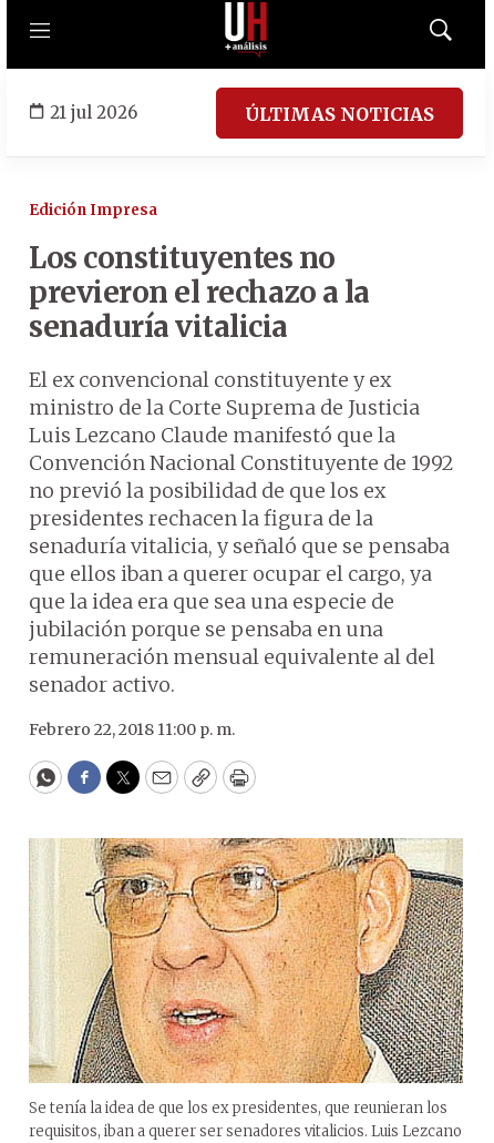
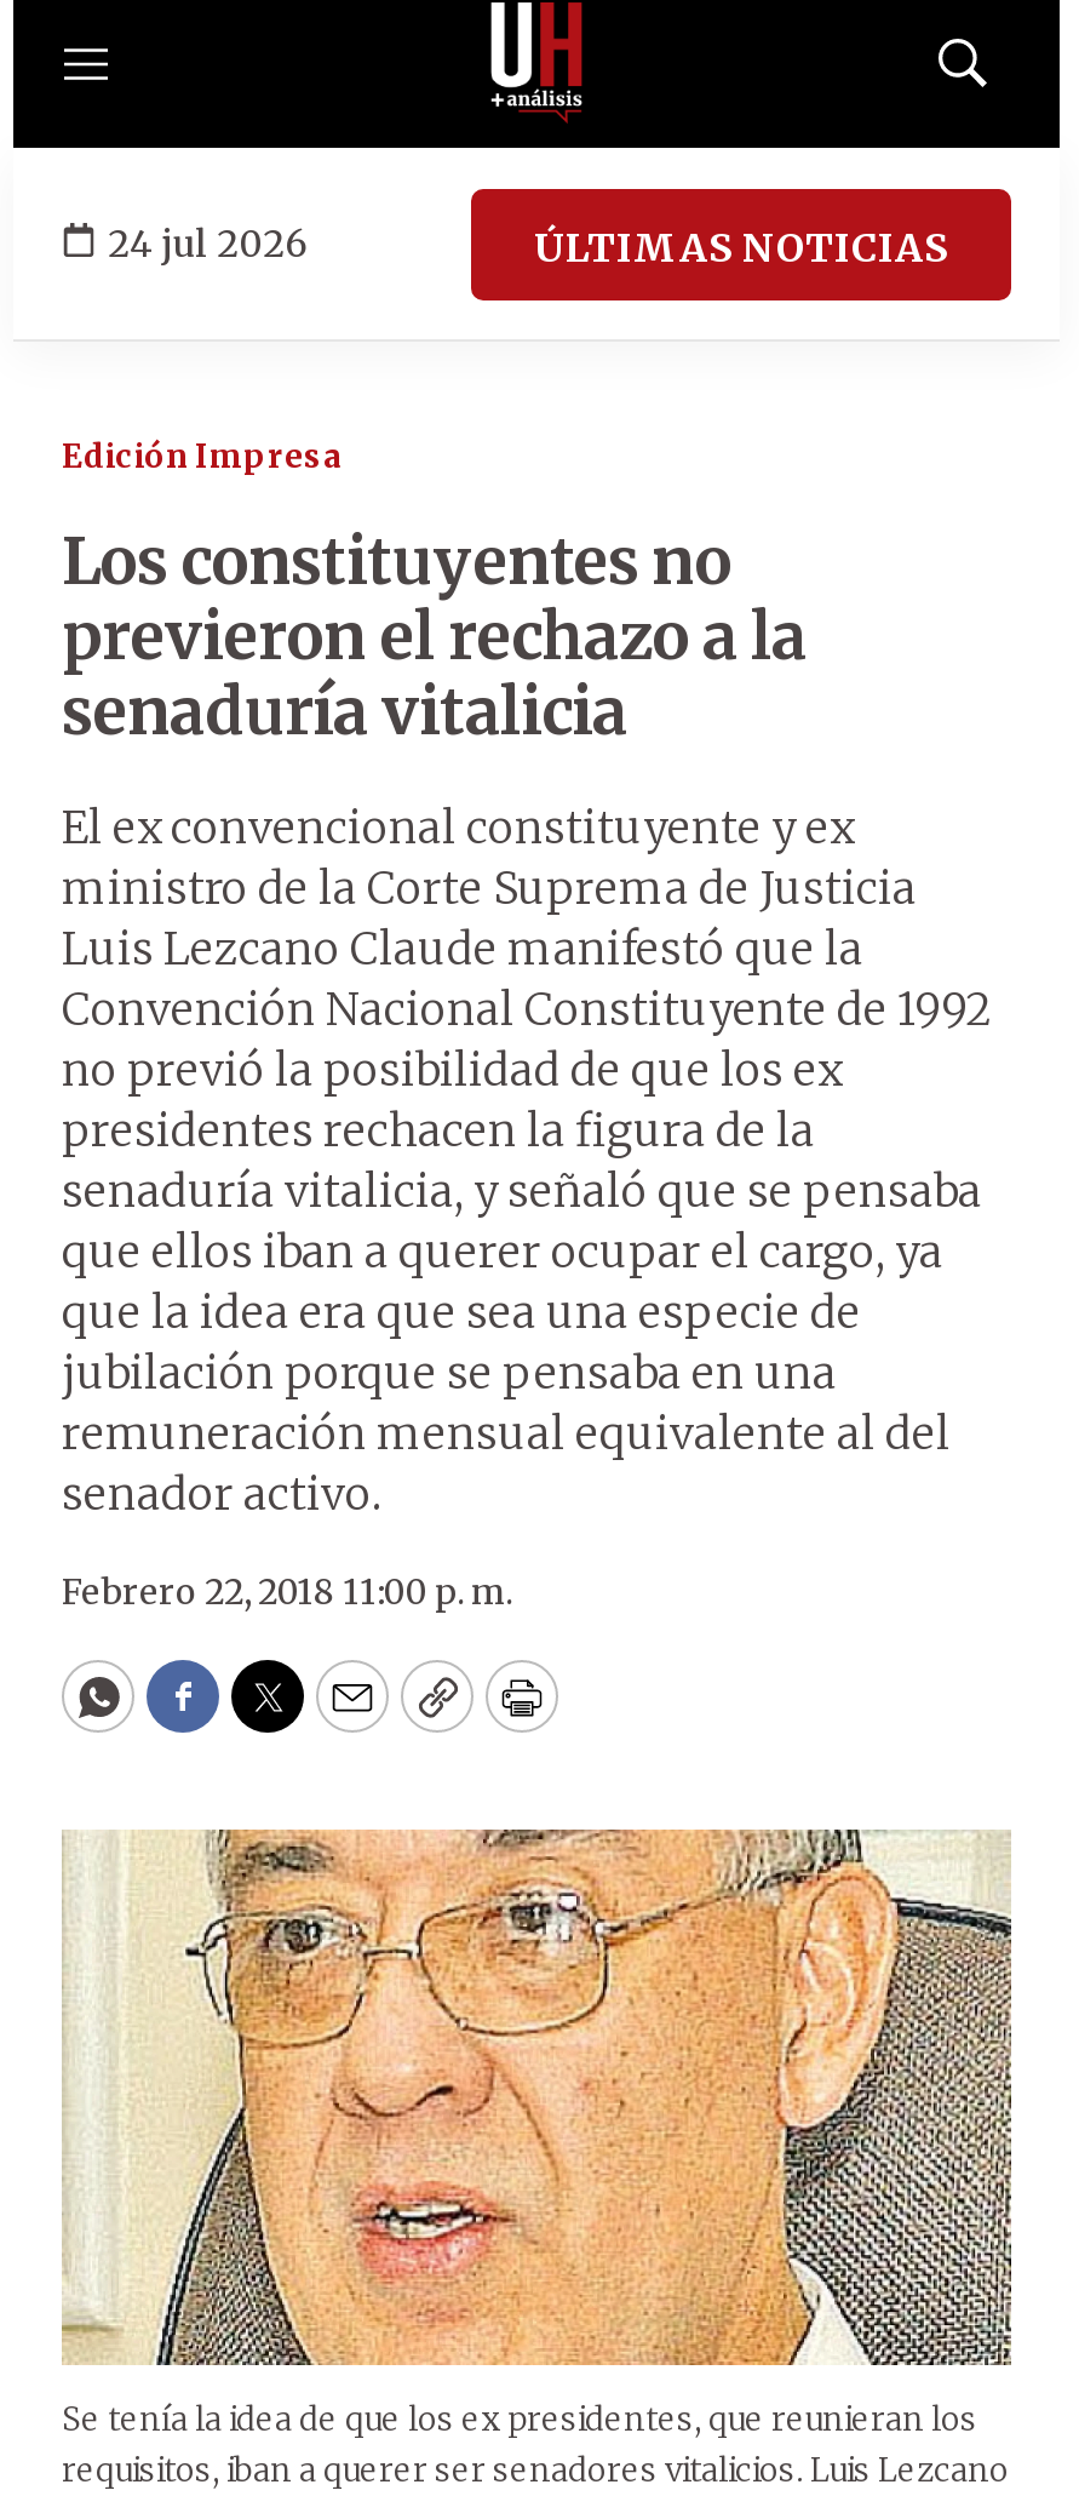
- 21 jul 2026
+ 24 jul 2026
